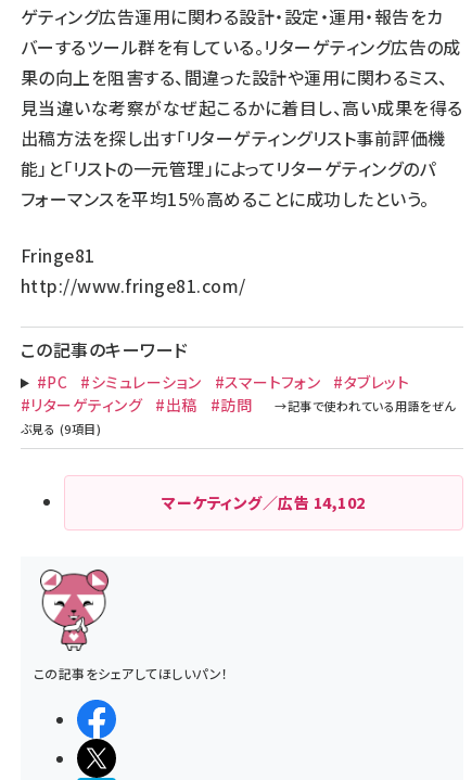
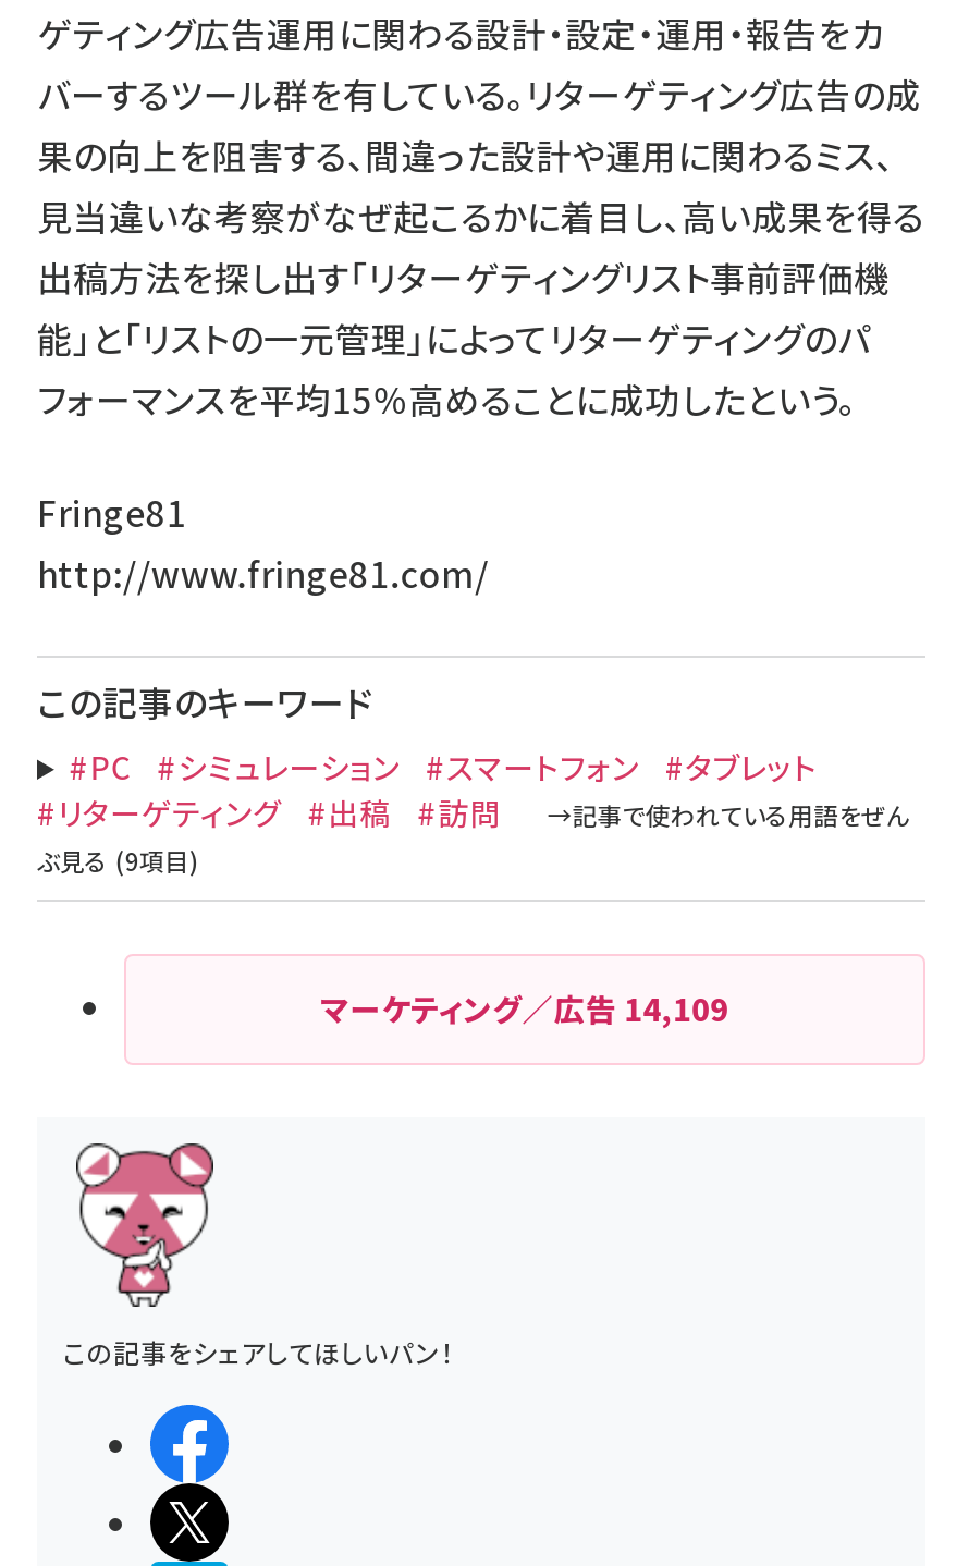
- マーケティング／広告14,102
+ マーケティング／広告14,109
